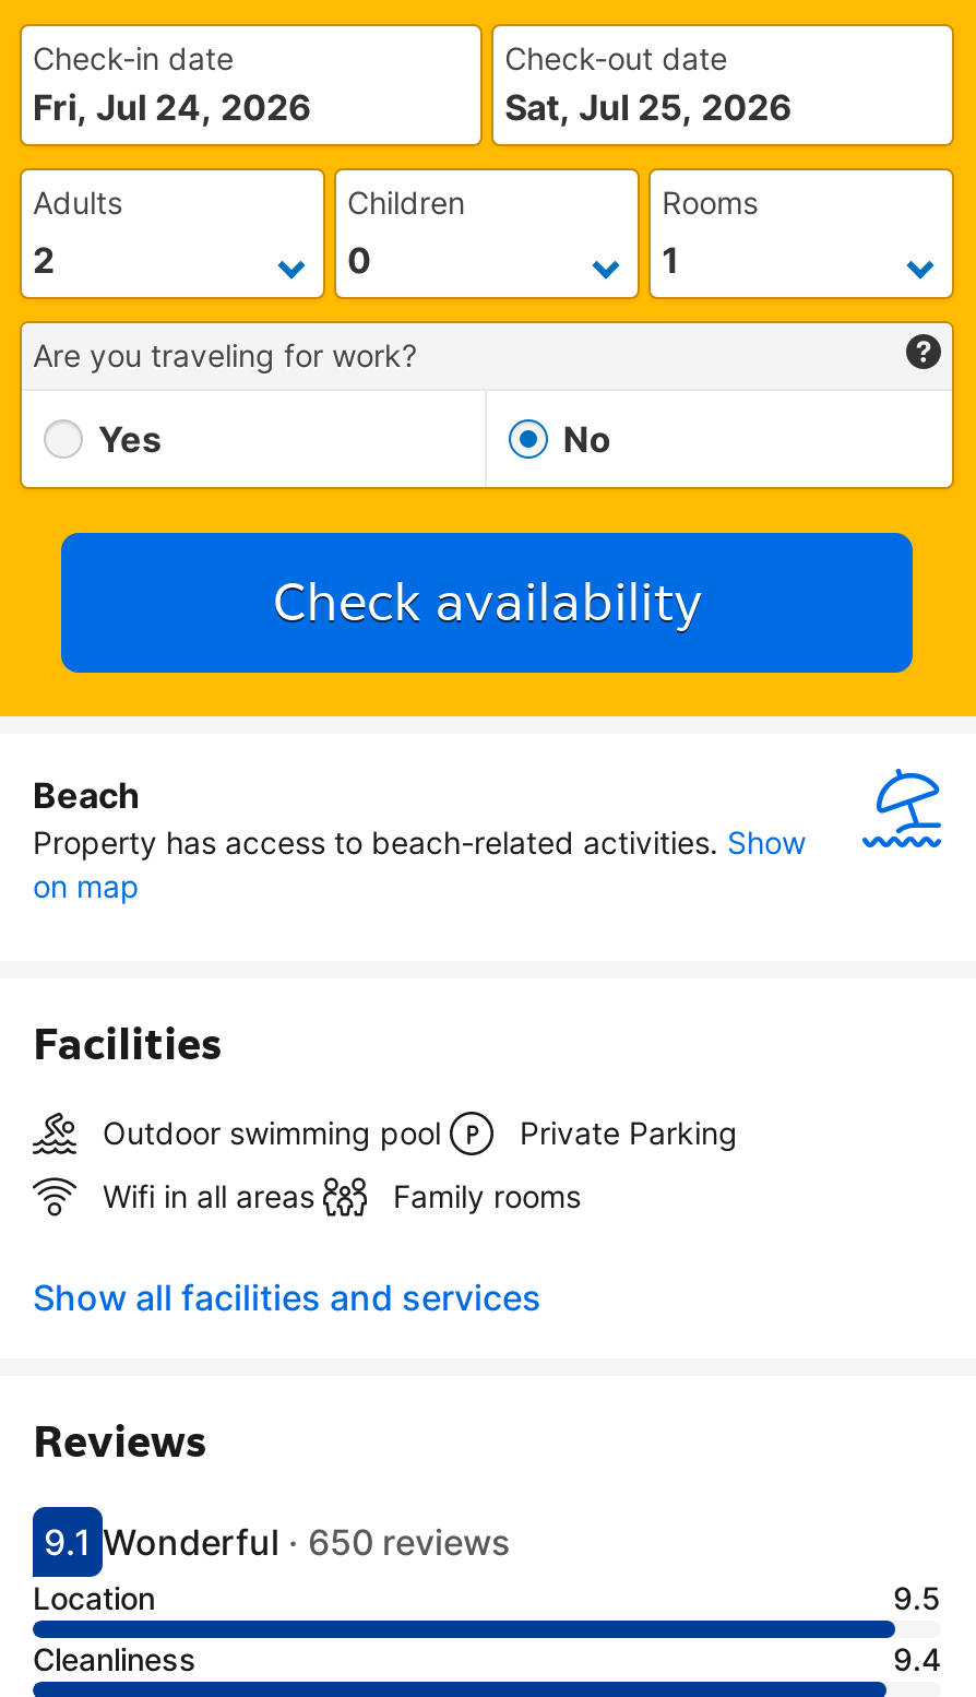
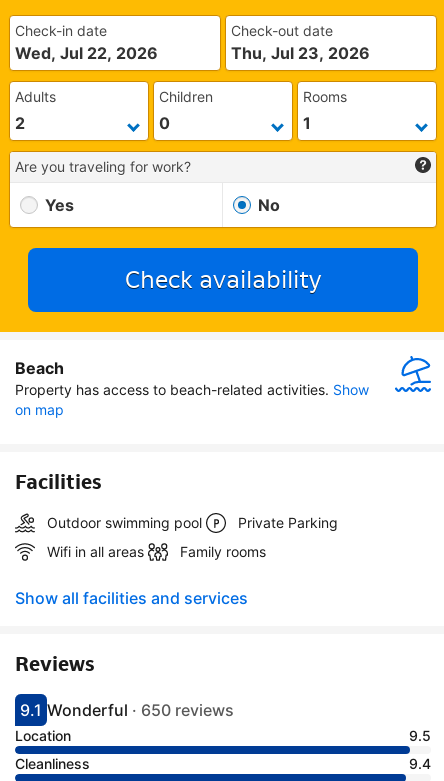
- Fri, Jul 24, 2026
+ Wed, Jul 22, 2026

- Sat, Jul 25, 2026
+ Thu, Jul 23, 2026
